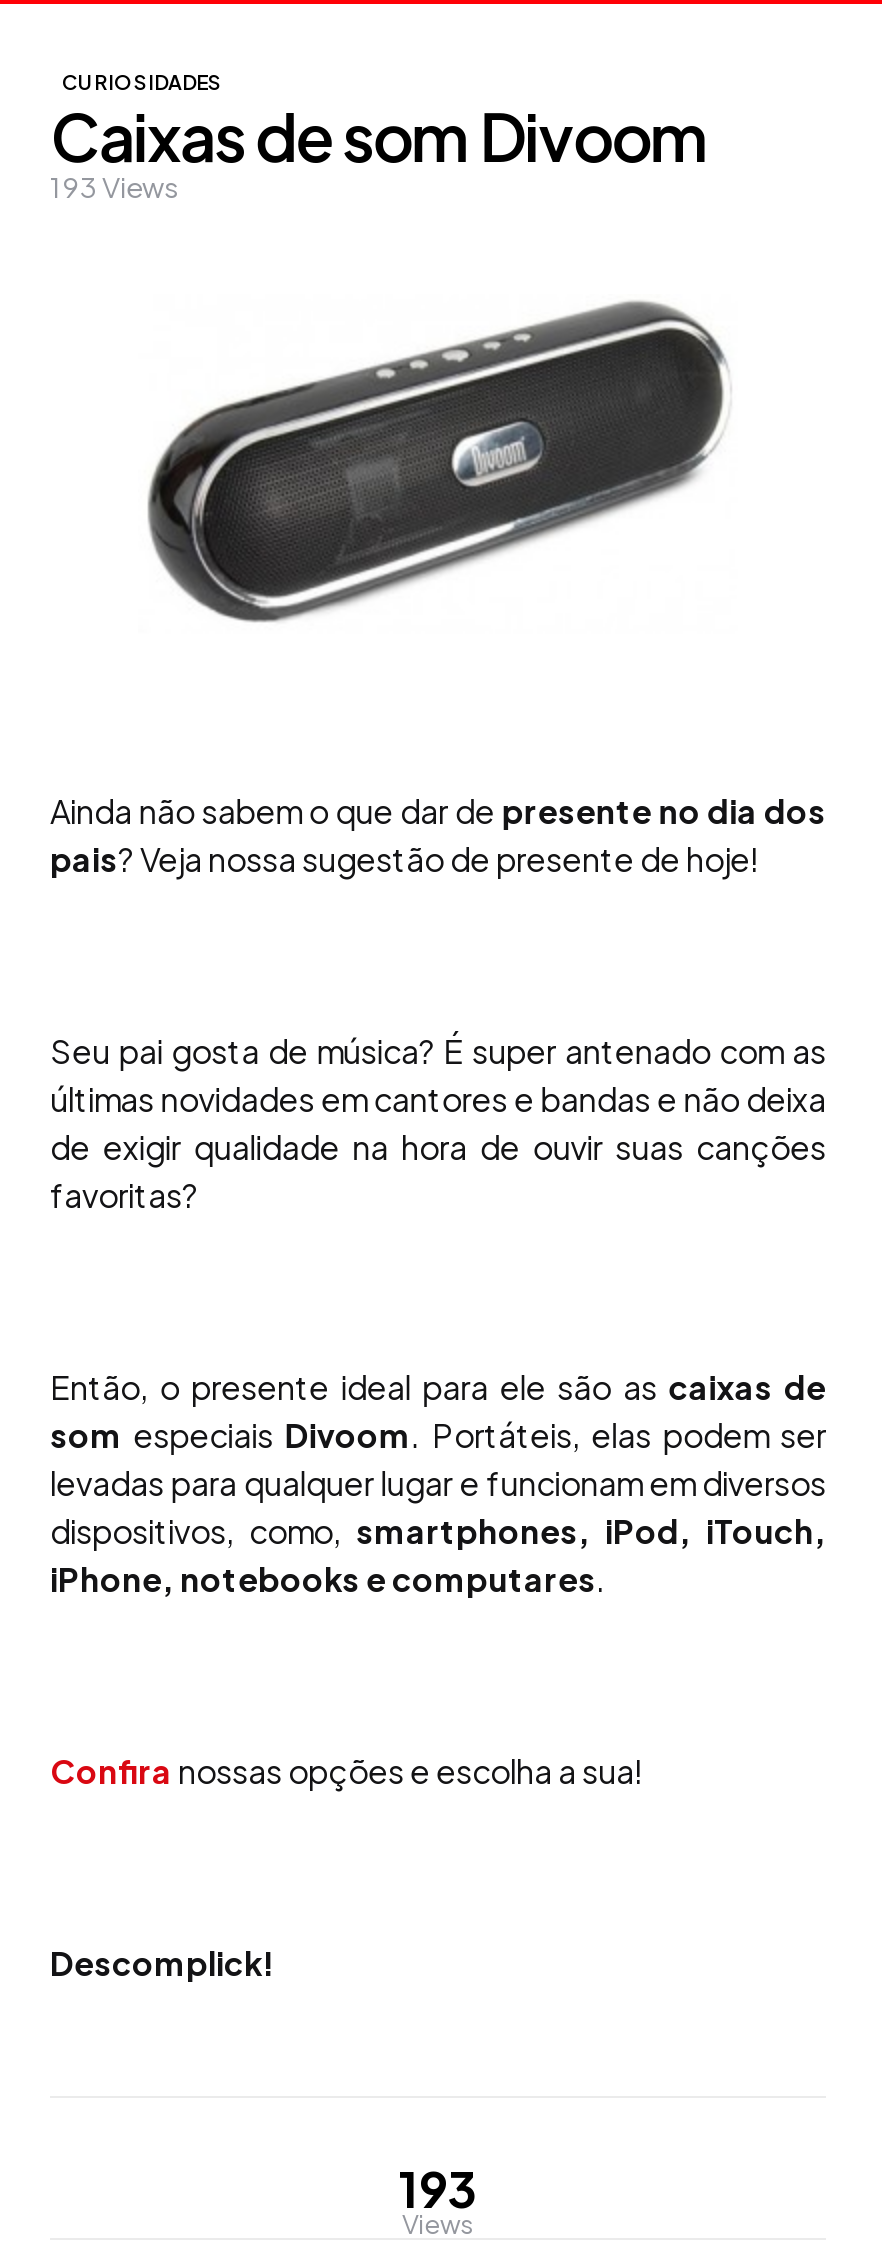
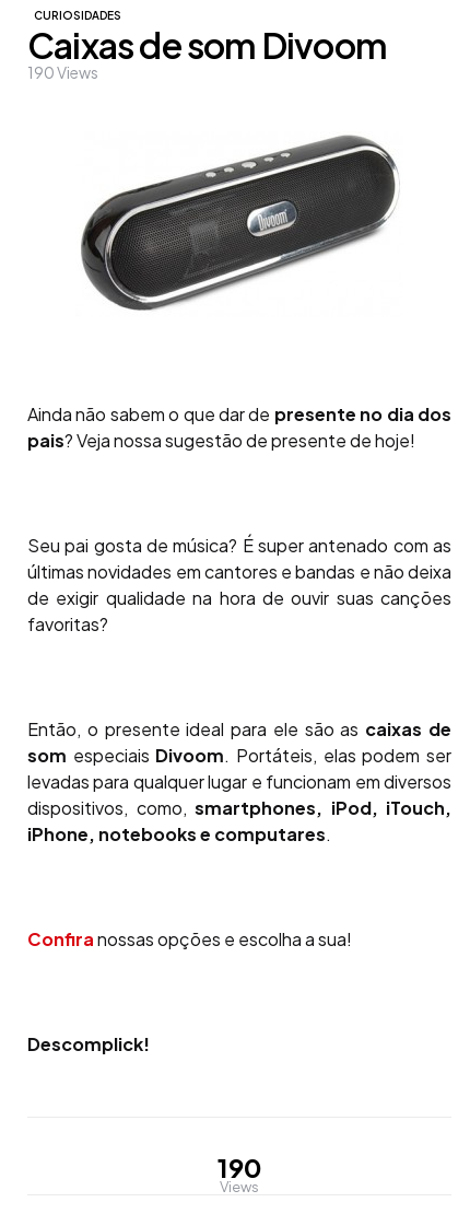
- 193 Views
+ 190 Views

- 193
+ 190
